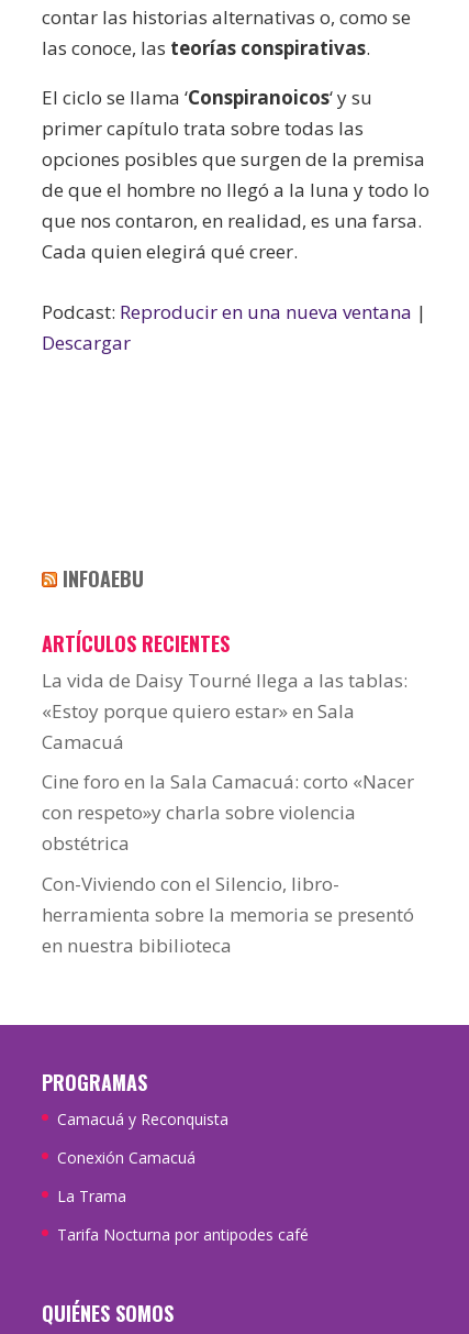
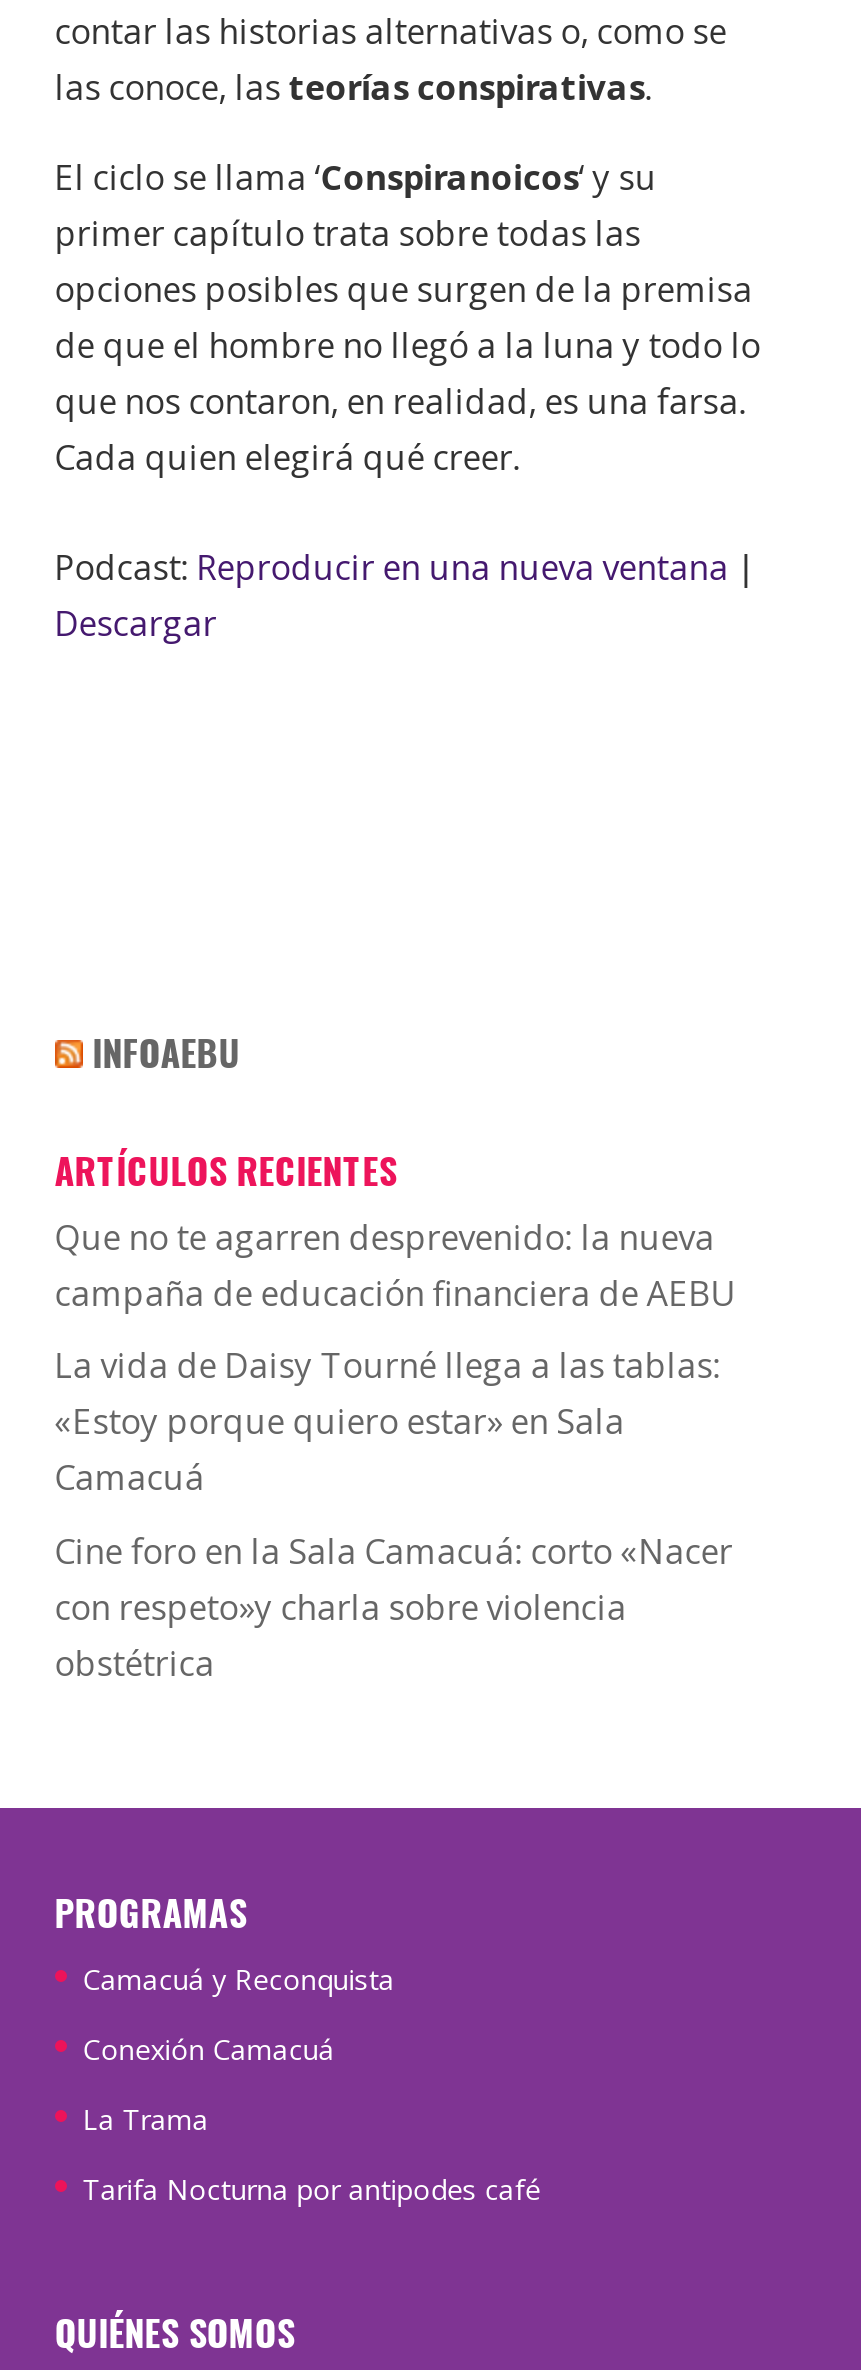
+ Que no te agarren desprevenido: la nueva
+ campaña de educación financiera de AEBU

moved down: La vida de Daisy Tourné llega a las tablas: | «Estoy porque quiero estar» en Sala | Camacuá | Cine foro en la Sala Camacuá: corto «Nacer | con respeto»y charla sobre violencia | obstétrica

- Con-Viviendo con el Silencio, libro-
- herramienta sobre la memoria se presentó
- en nuestra bibilioteca
